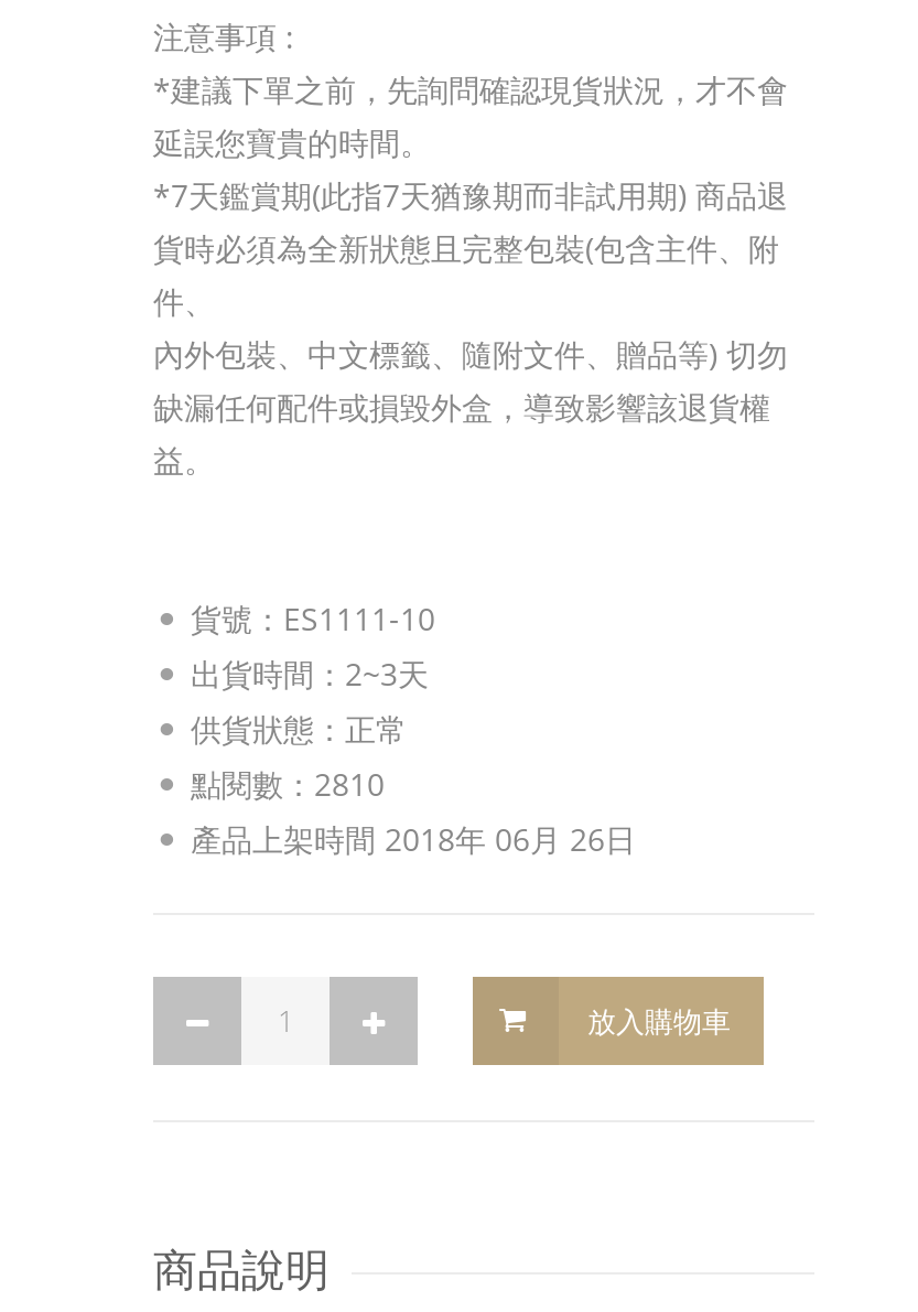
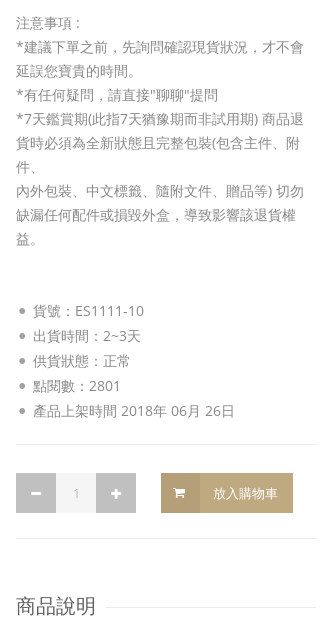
+ *有任何疑問，請直接"聊聊"提問

- 點閱數：2810
+ 點閱數：2801
